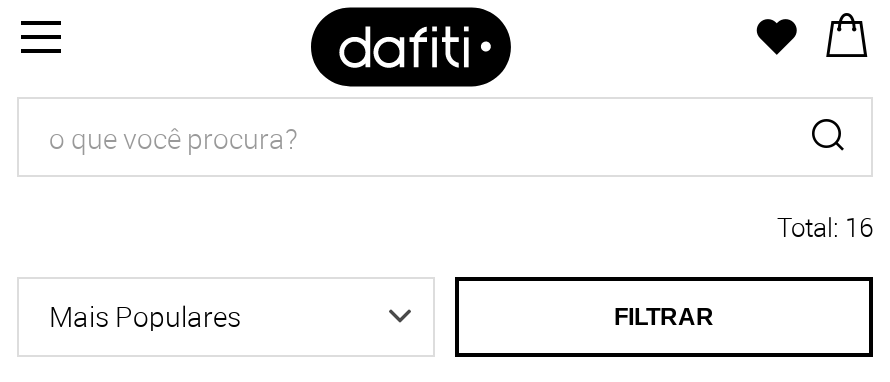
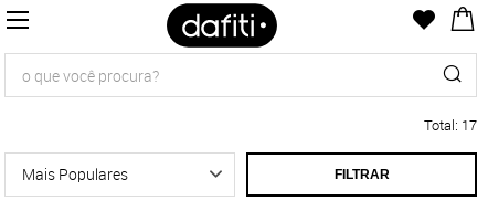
- Total: 16
+ Total: 17
